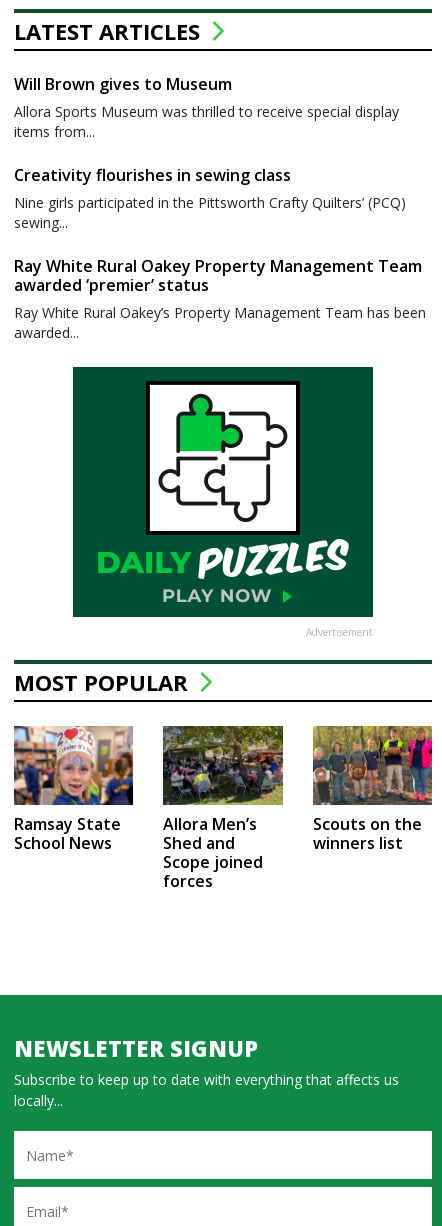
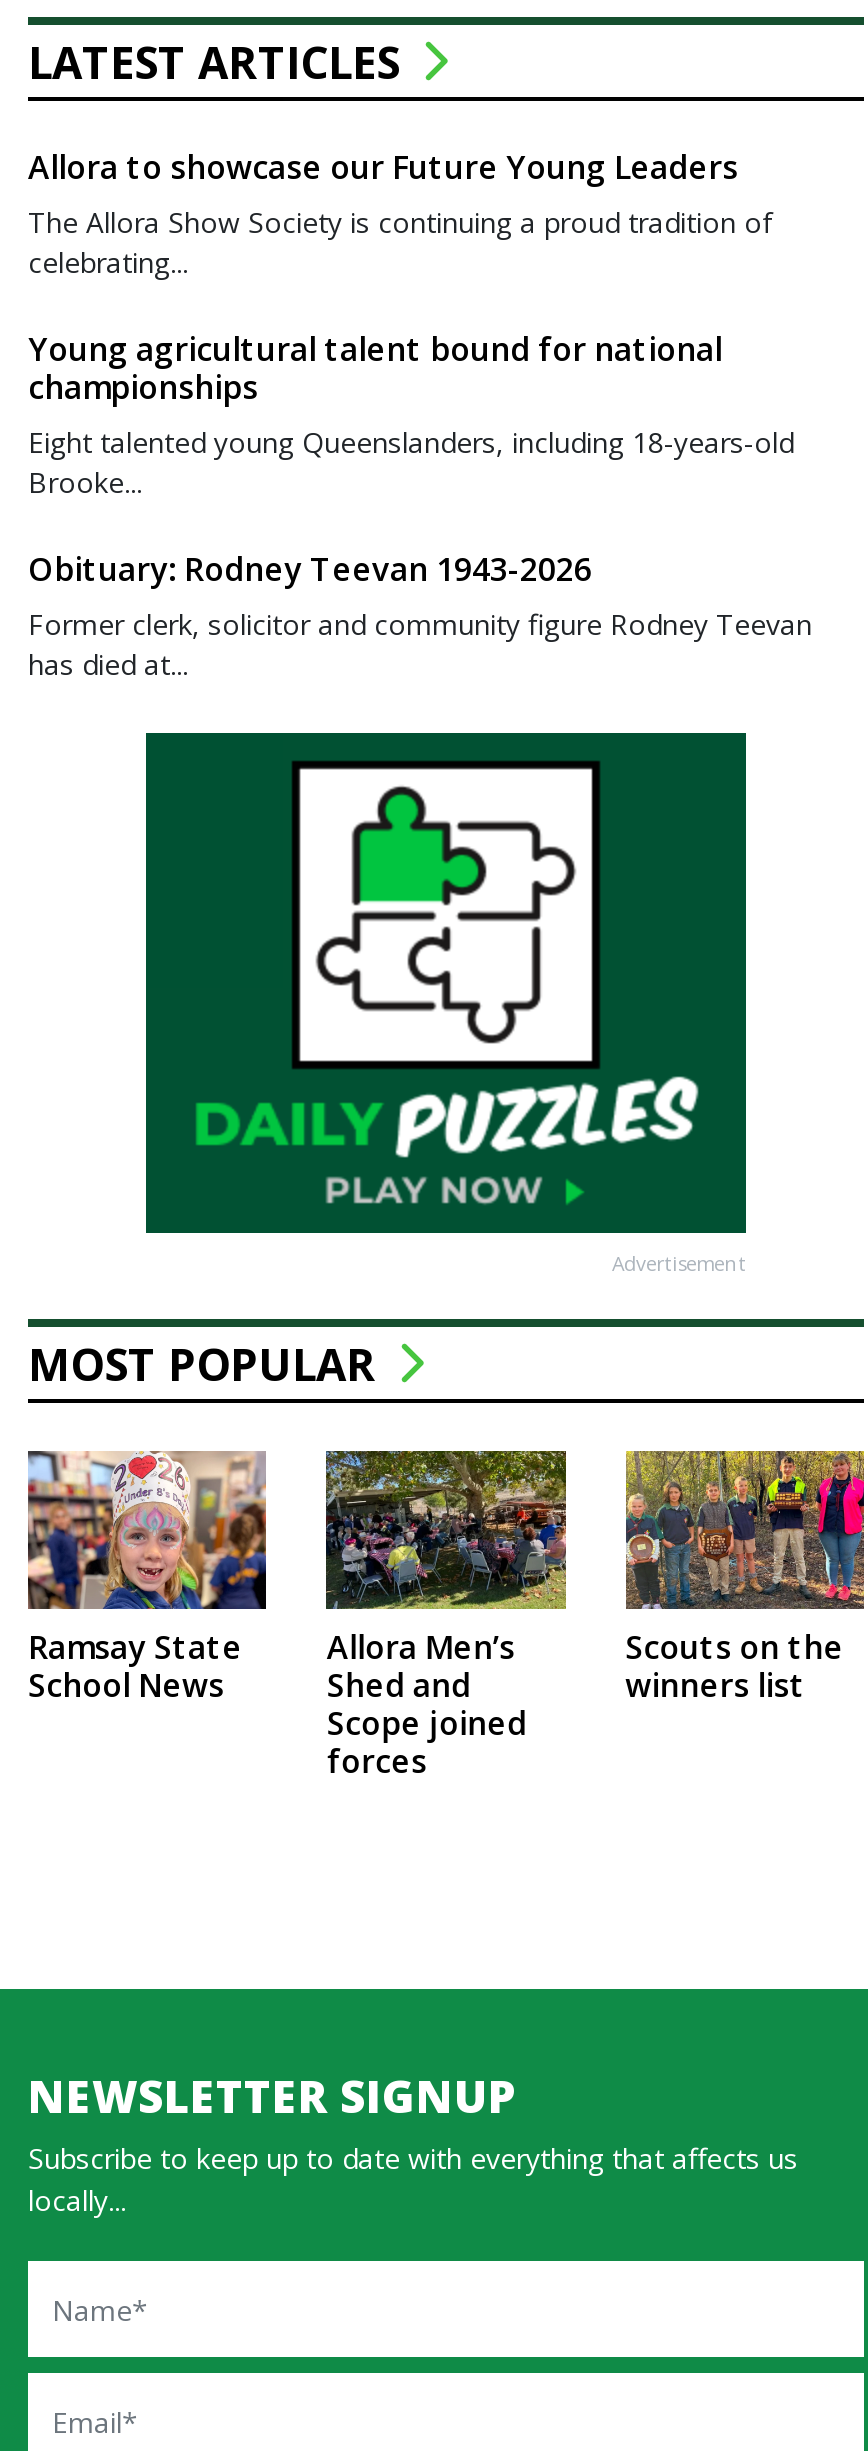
- Will Brown gives to Museum
- Allora Sports Museum was thrilled to receive special display
- items from...
+ Allora to showcase our Future Young Leaders
+ The Allora Show Society is continuing a proud tradition of
+ celebrating...

- Creativity flourishes in sewing class
- Nine girls participated in the Pittsworth Crafty Quilters’ (PCQ)
- sewing...
+ Young agricultural talent bound for national
+ championships
+ Eight talented young Queenslanders, including 18-years-old
+ Brooke...

- Ray White Rural Oakey Property Management Team
- awarded ‘premier’ status
- Ray White Rural Oakey’s Property Management Team has been
- awarded...
+ Obituary: Rodney Teevan 1943-2026
+ Former clerk, solicitor and community figure Rodney Teevan
+ has died at...
